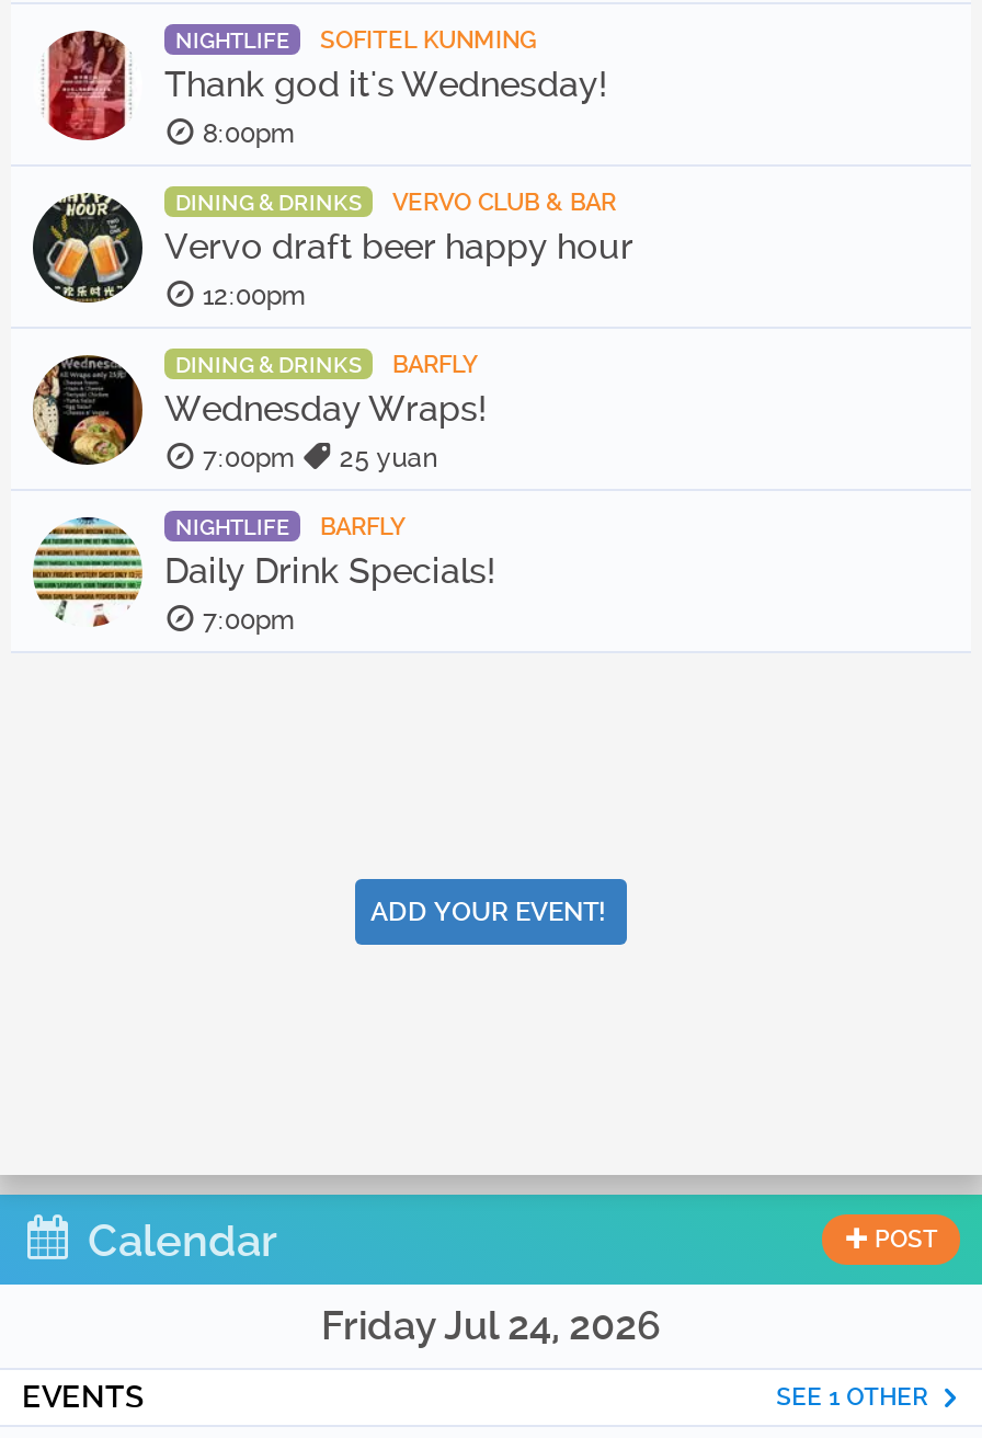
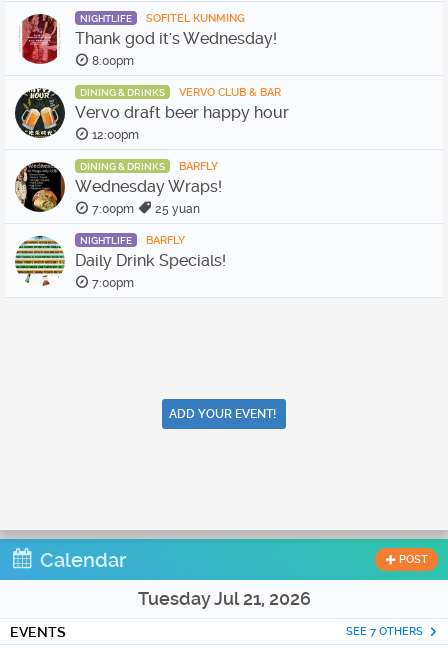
- Friday Jul 24, 2026
+ Tuesday Jul 21, 2026

- SEE 1 OTHER
+ SEE 7 OTHERS
